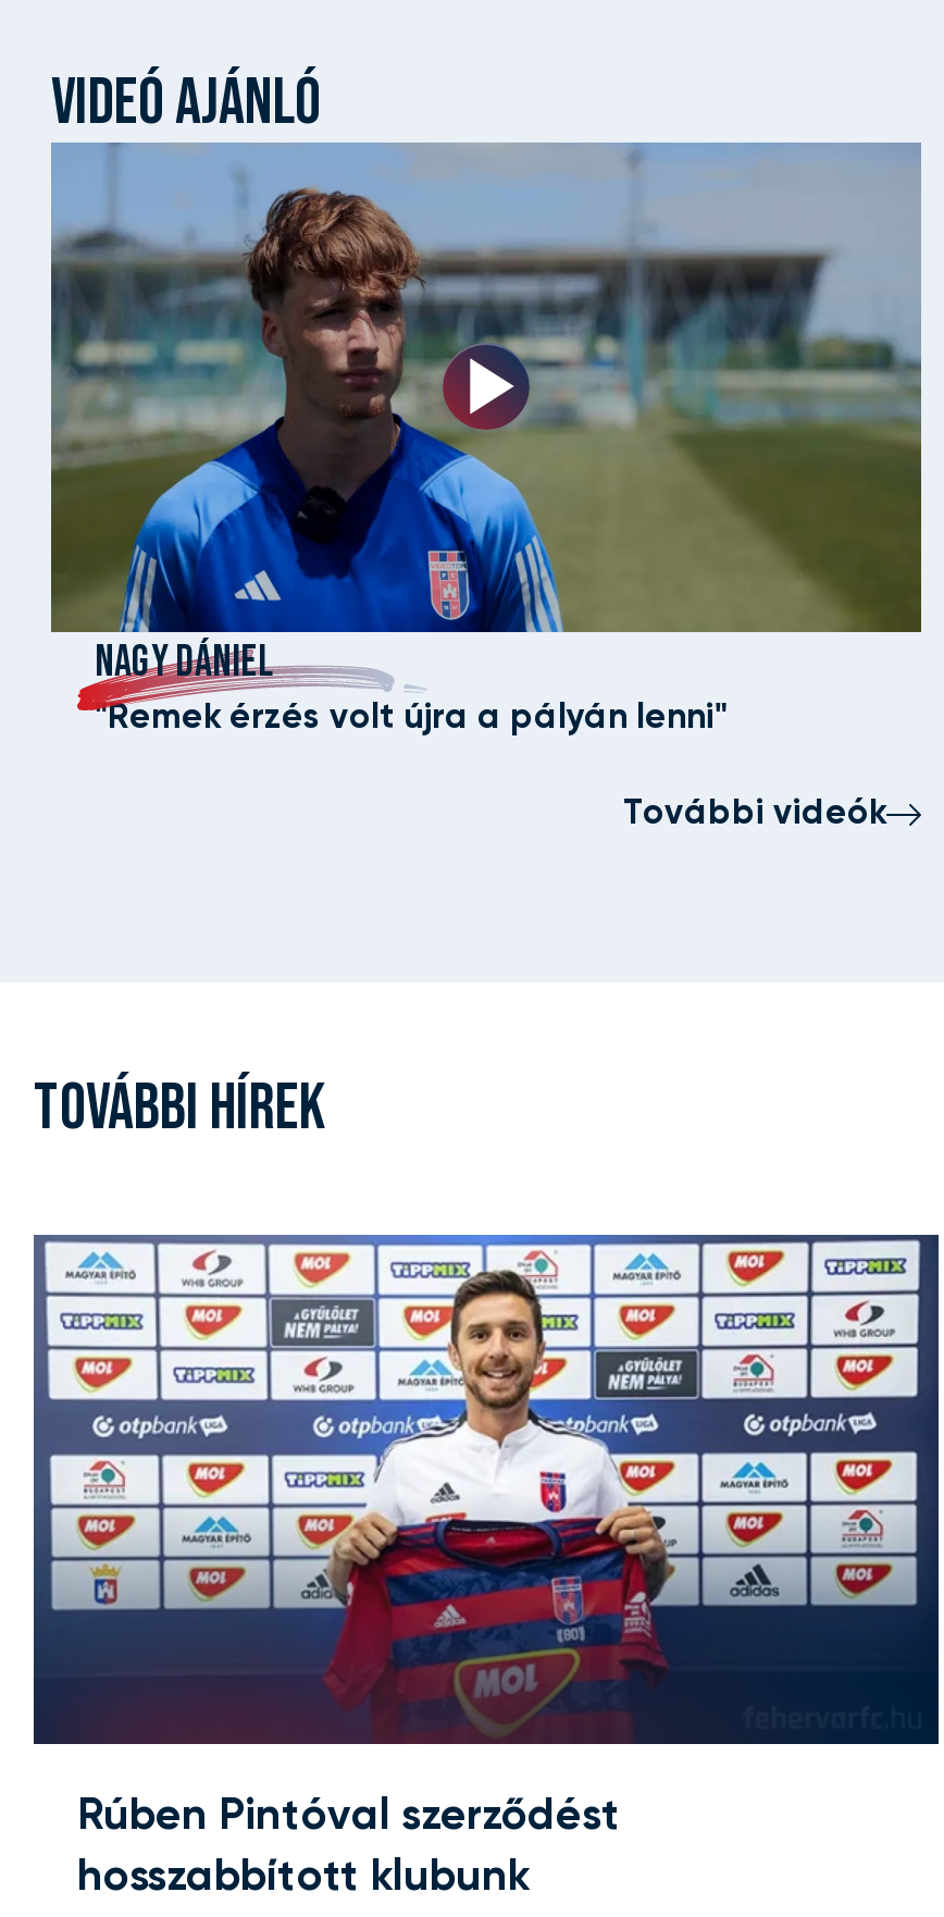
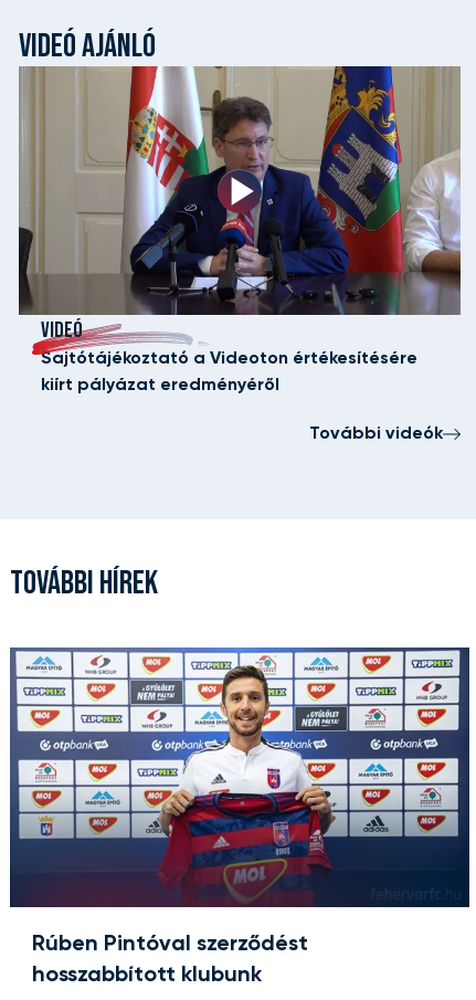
- [image]
- NAGY DÁNIEL
- "Remek érzés volt újra a pályán lenni"
+ [image]
+ VIDEÓ
+ Sajtótájékoztató a Videoton értékesítésére
+ kiírt pályázat eredményéről
